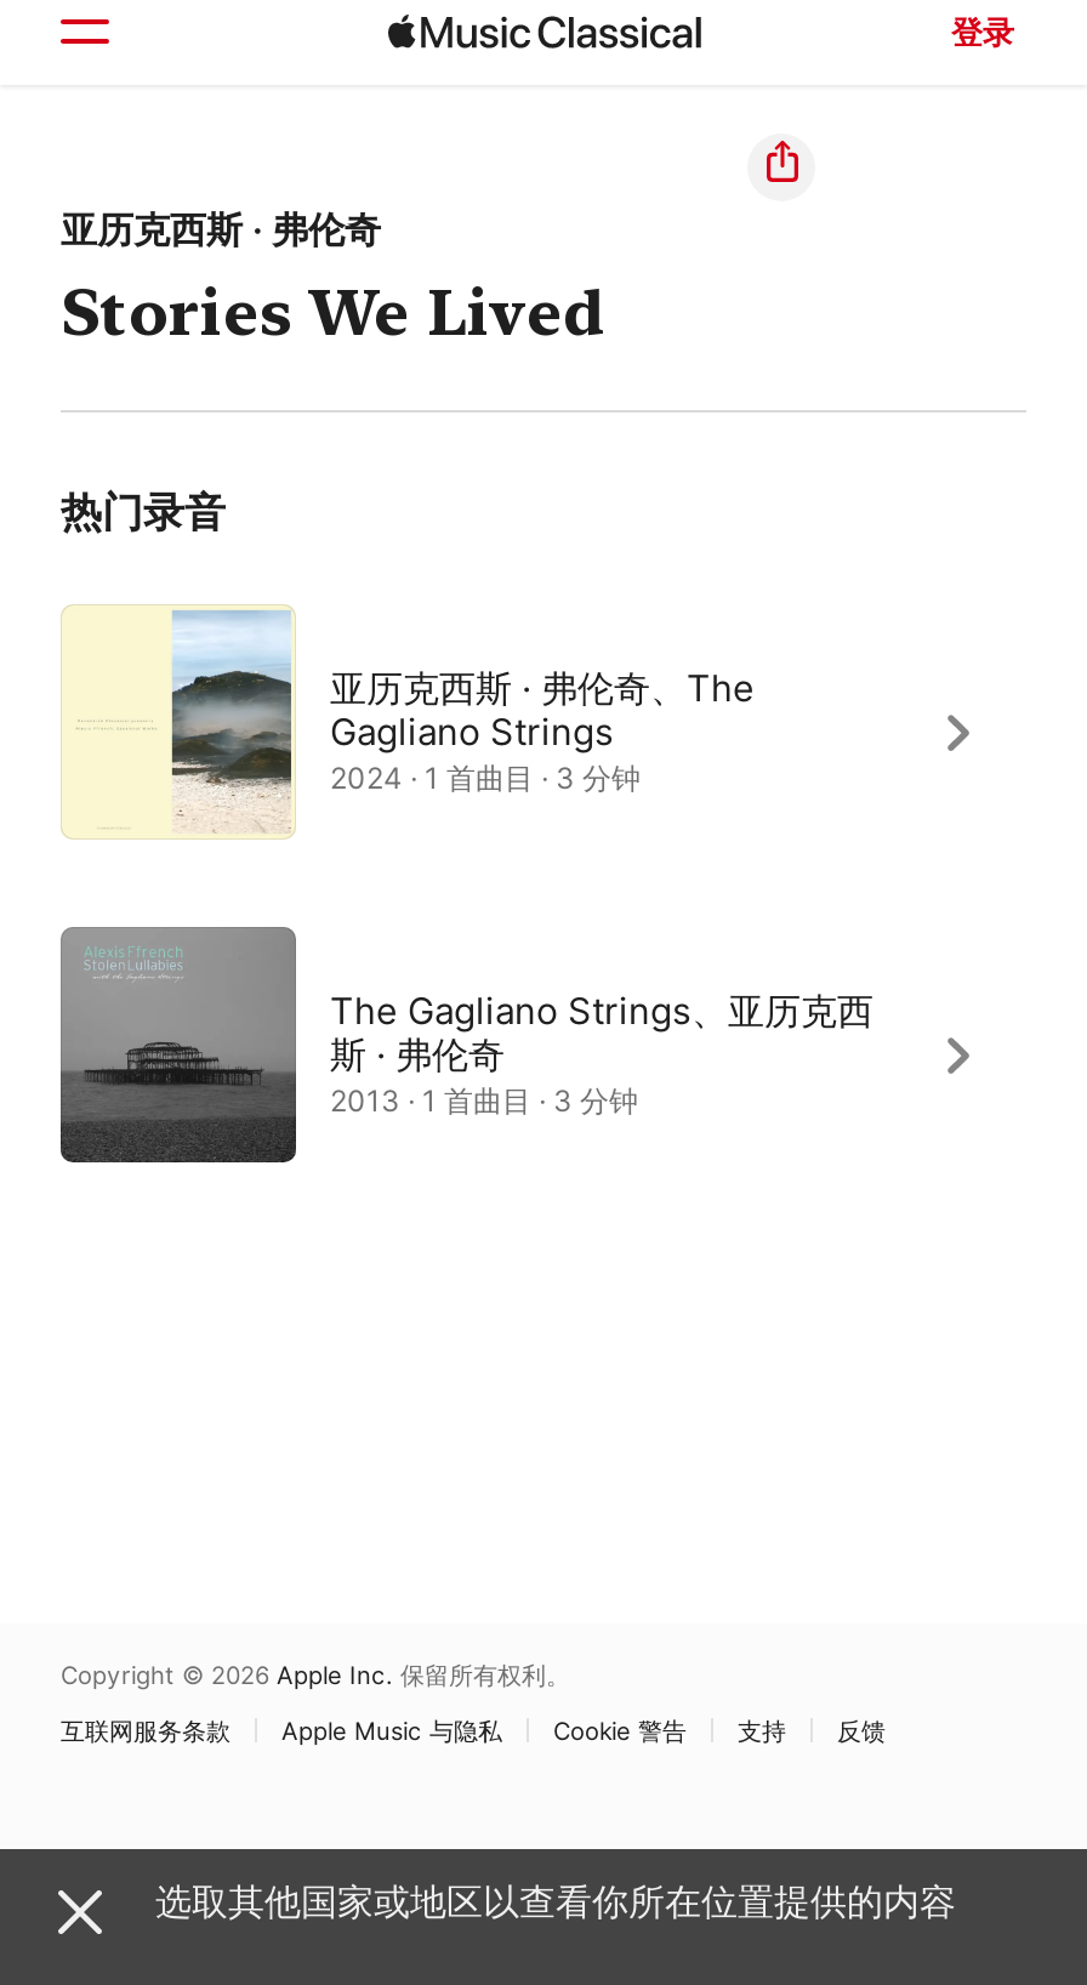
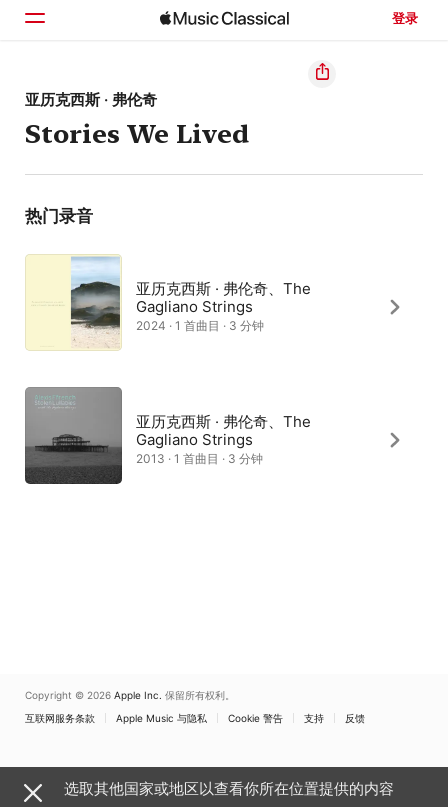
- The Gagliano Strings、亚历克西
- 斯 · 弗伦奇
+ 亚历克西斯 · 弗伦奇、The
+ Gagliano Strings
